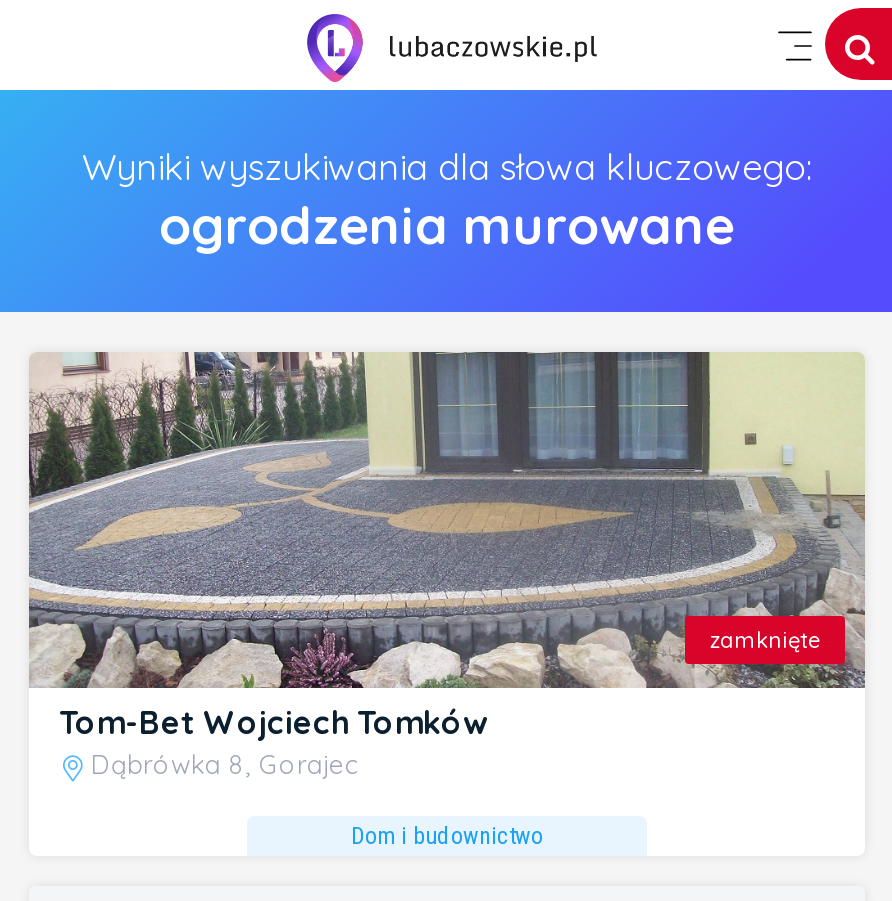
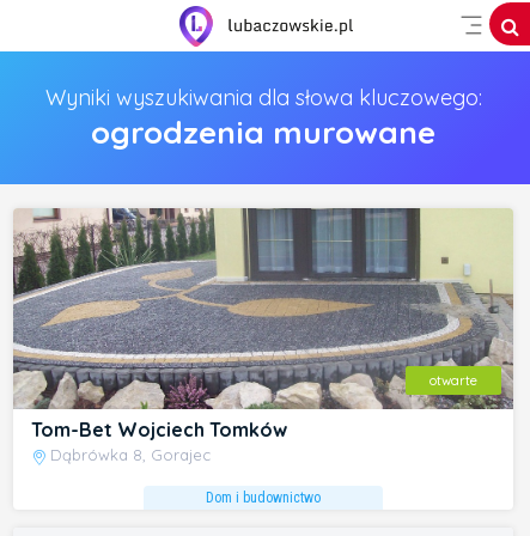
- zamknięte
+ otwarte
